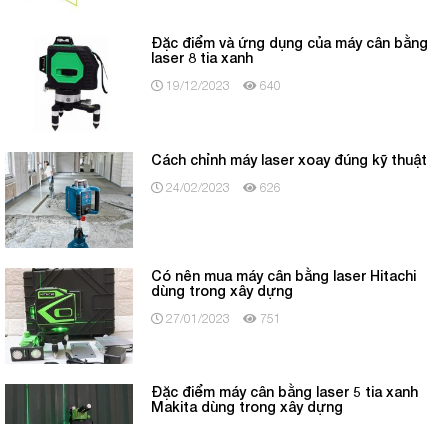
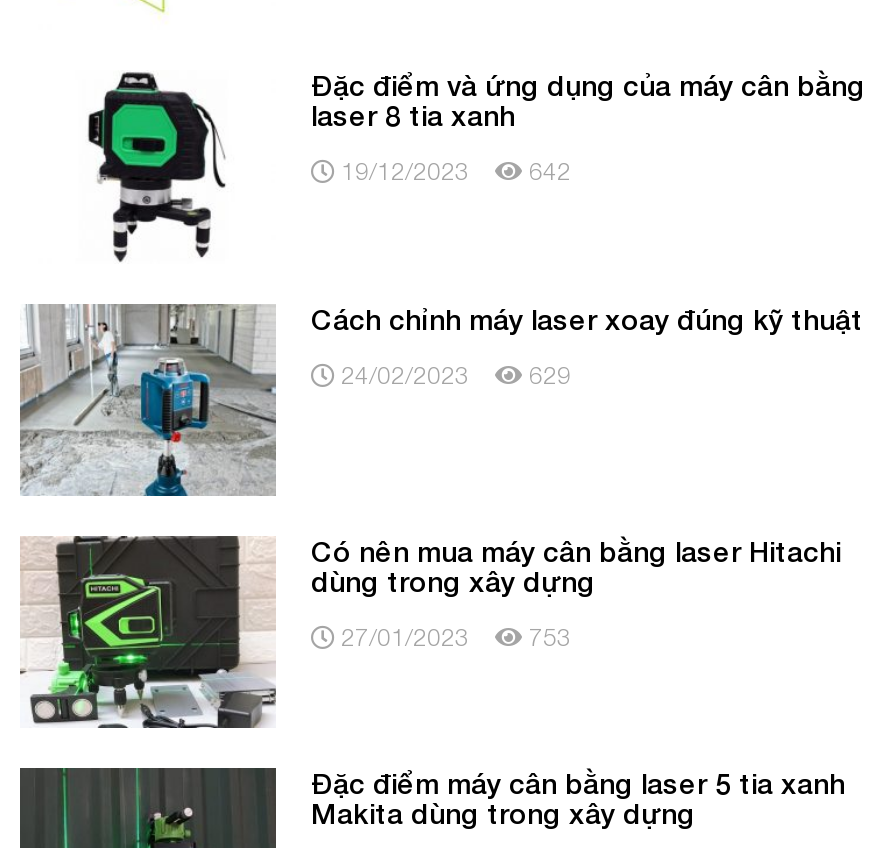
- 19/12/2023 640
+ 19/12/2023 642

- 24/02/2023 626
+ 24/02/2023 629

- 27/01/2023 751
+ 27/01/2023 753
